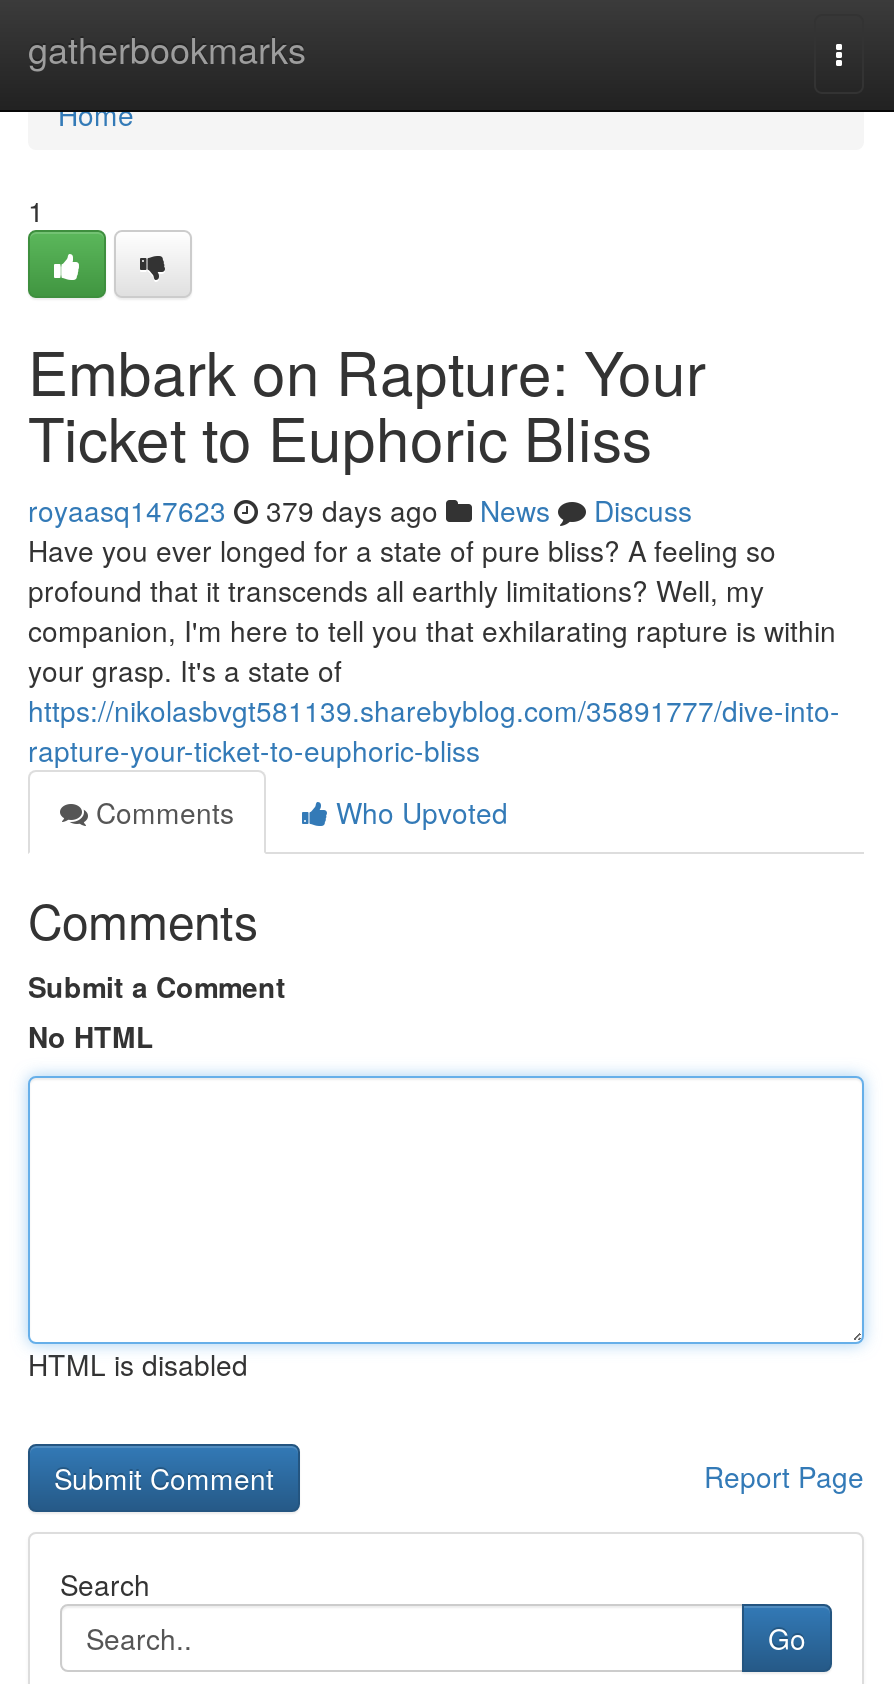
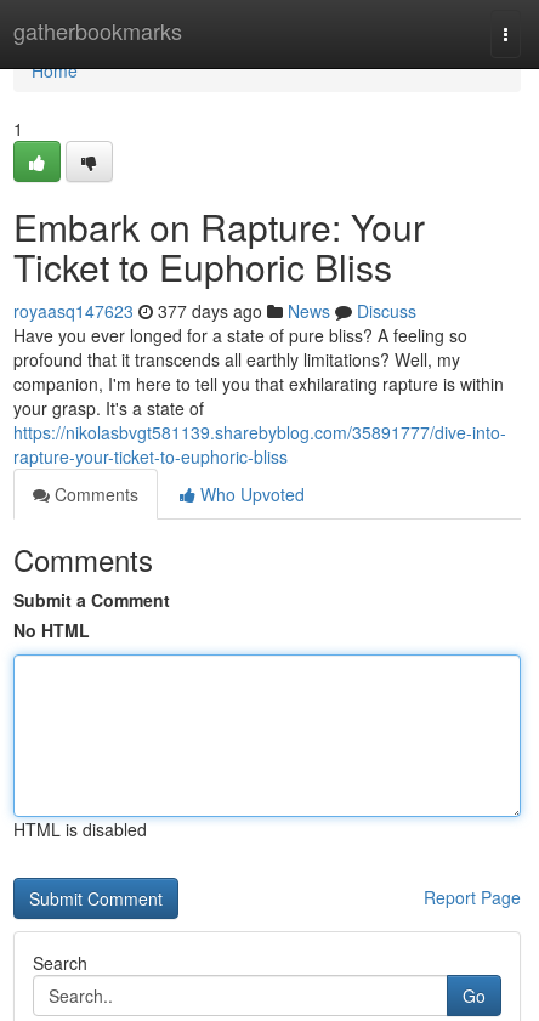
- royaasq147623 379 days ago News Discuss
+ royaasq147623 377 days ago News Discuss
